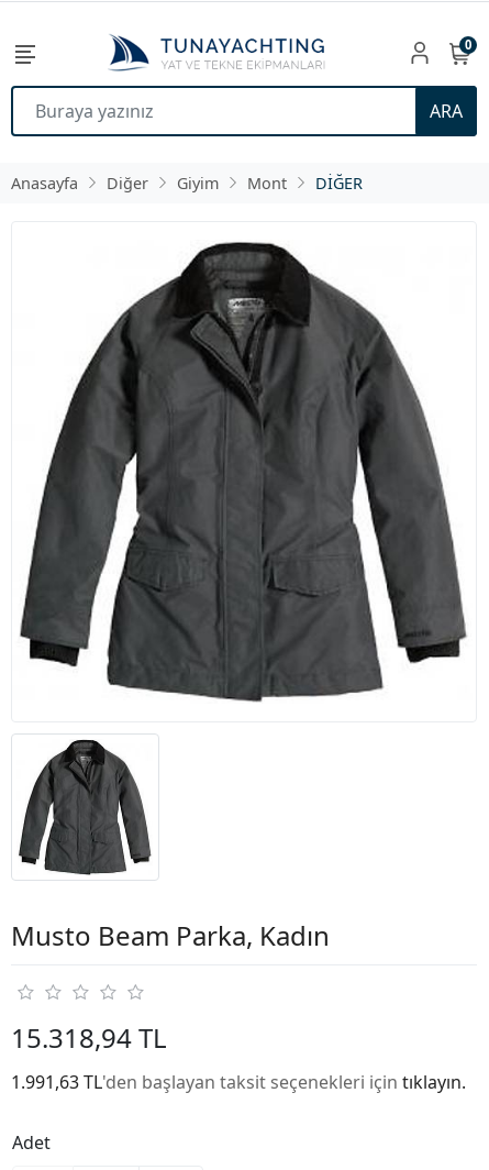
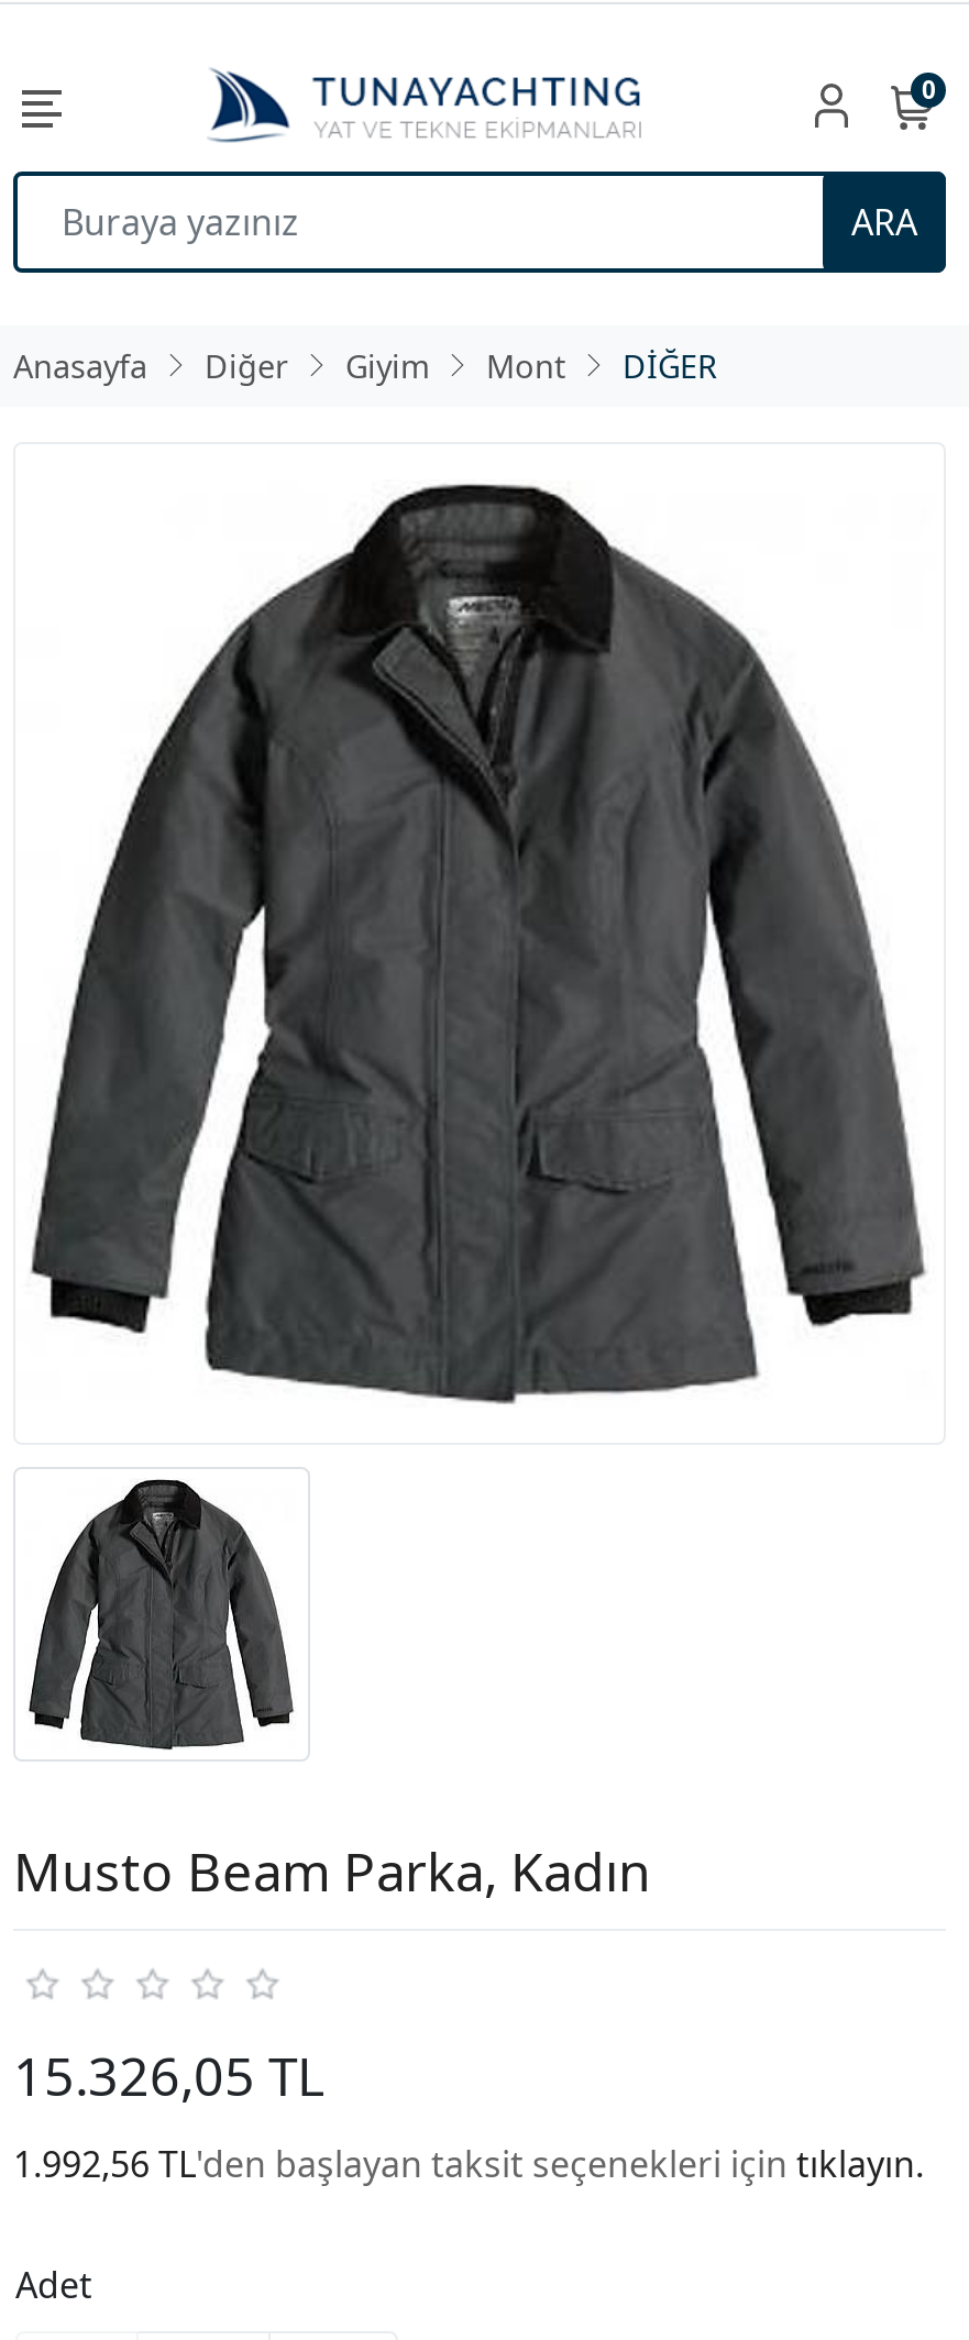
- 15.318,94 TL
+ 15.326,05 TL

- 1.991,63 TL'den başlayan taksit seçenekleri için tıklayın.
+ 1.992,56 TL'den başlayan taksit seçenekleri için tıklayın.
